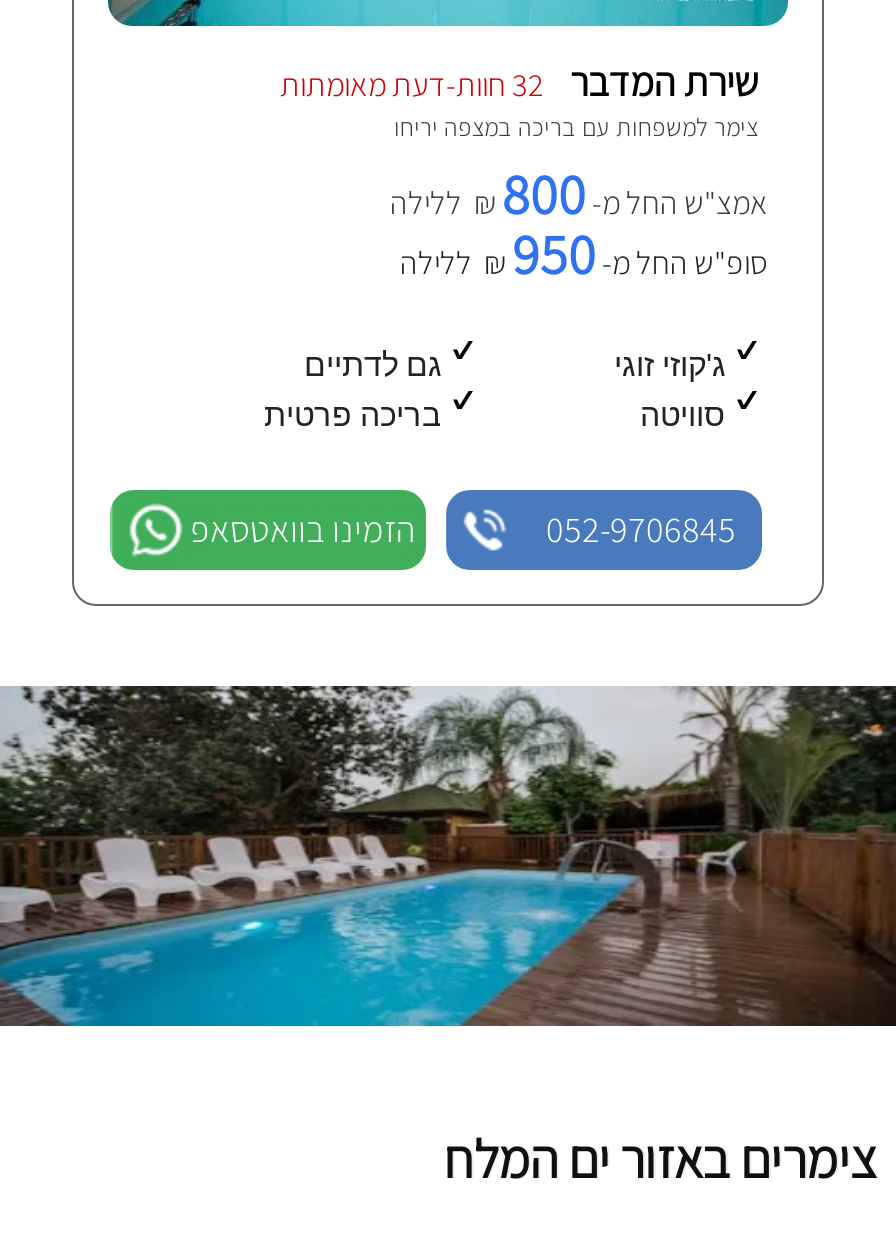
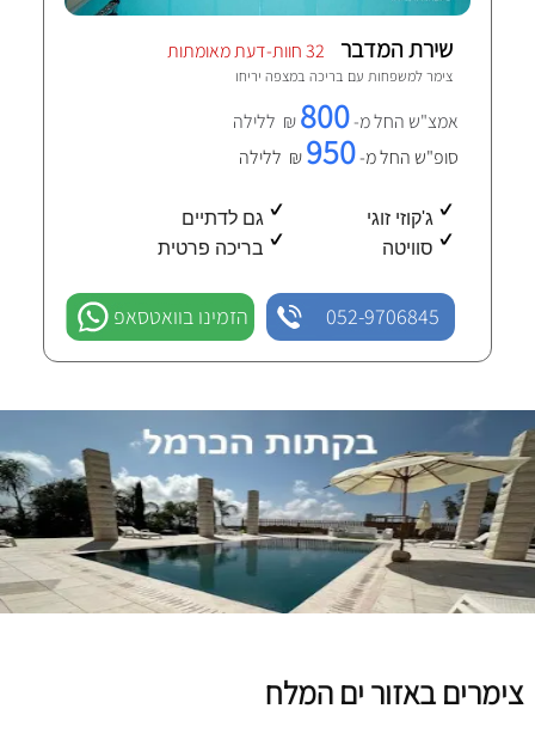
- [image]
+ [image]
